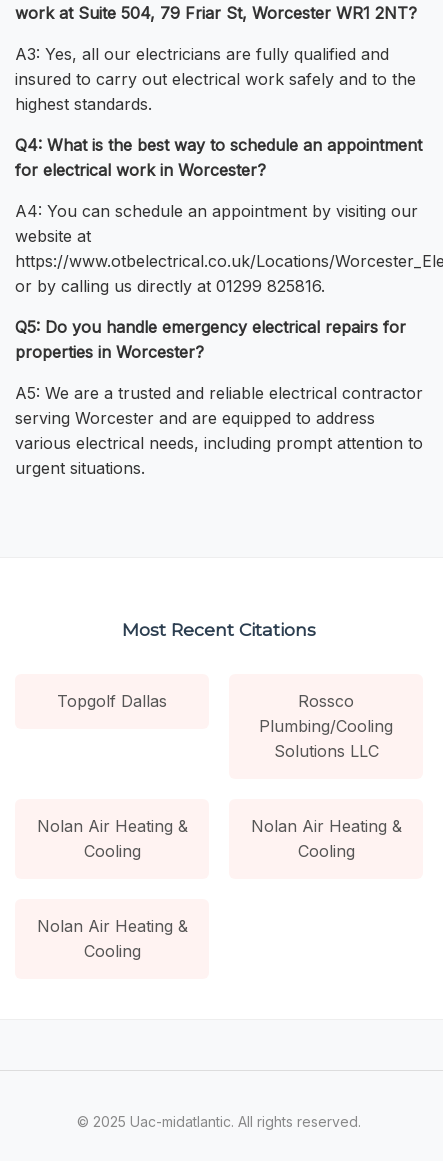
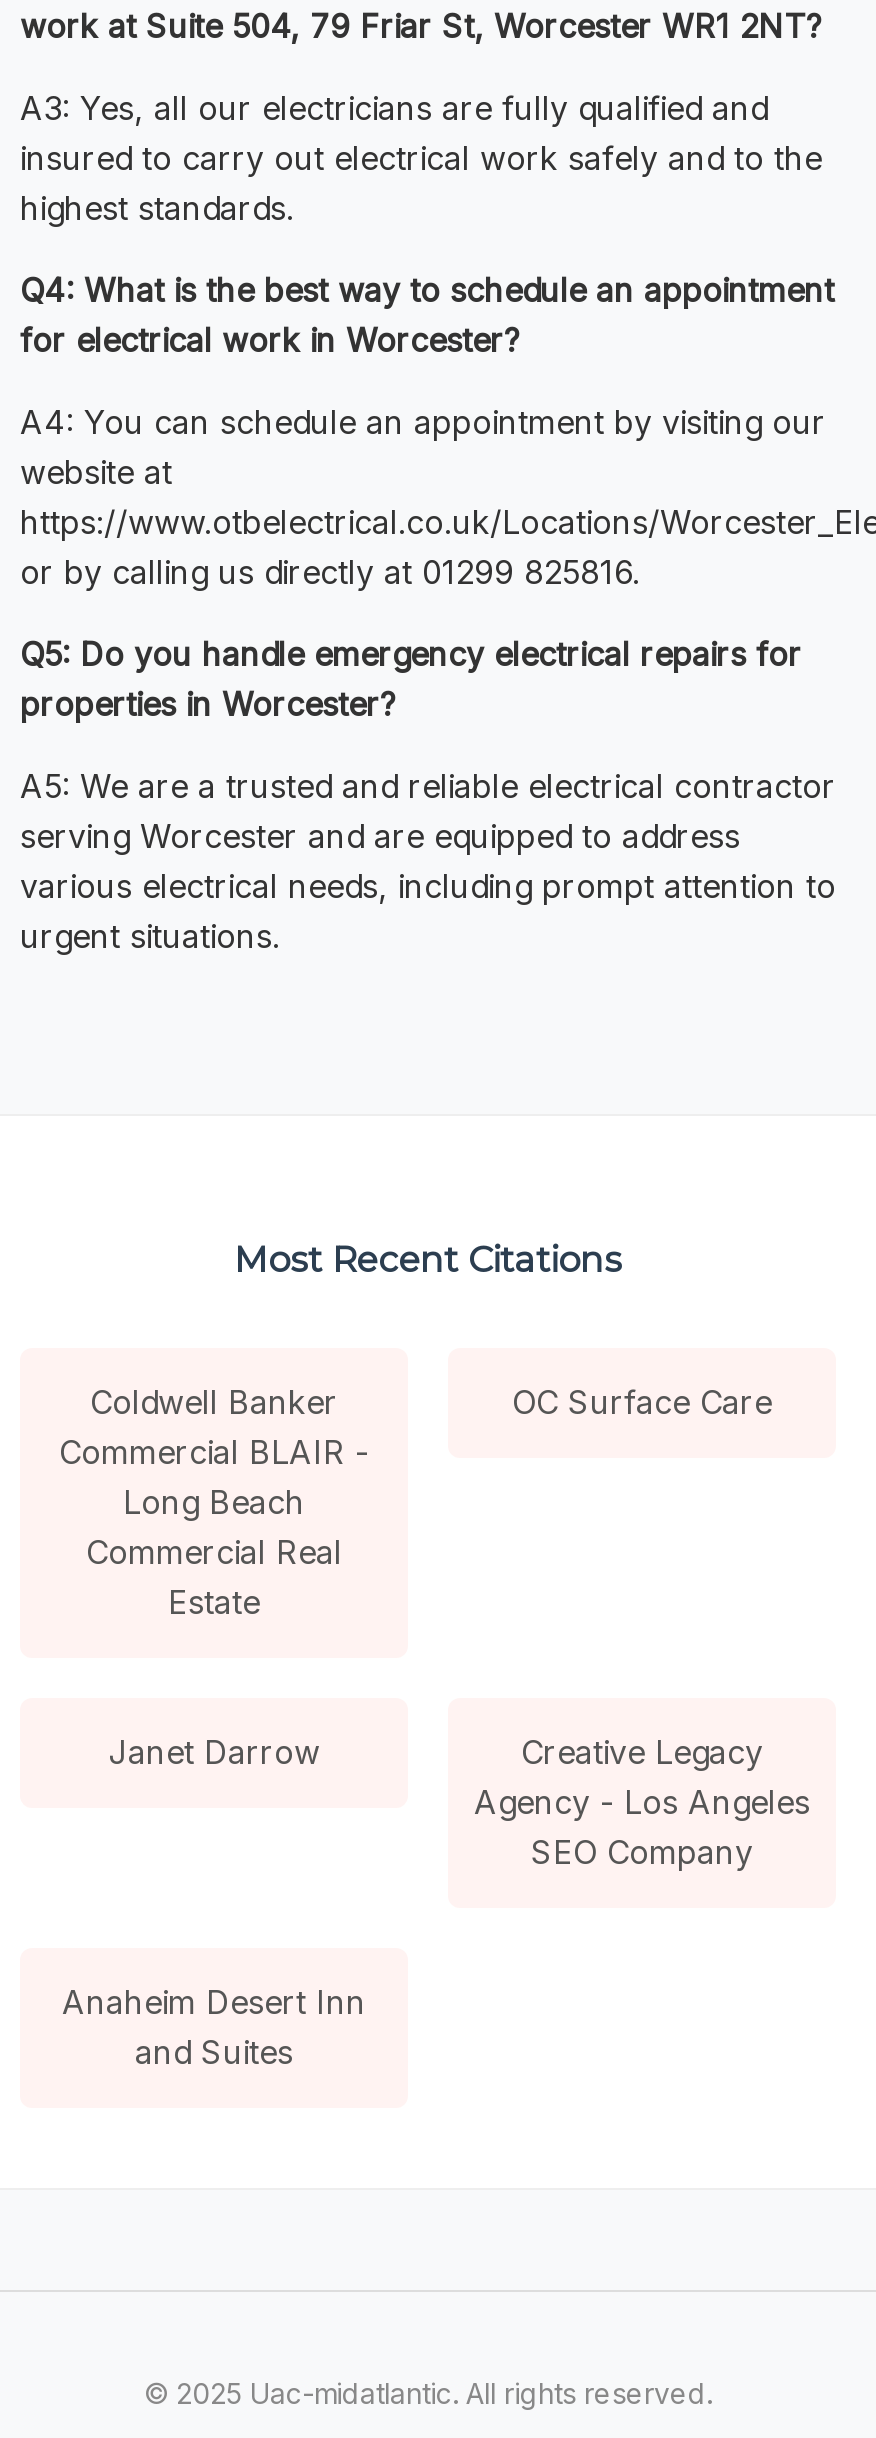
- Topgolf Dallas
- Rossco
- Plumbing/Cooling
- Solutions LLC
+ Coldwell Banker
+ Commercial BLAIR -
+ Long Beach
+ Commercial Real
+ Estate

- Nolan Air Heating &
- Cooling
+ OC Surface Care

- Nolan Air Heating &
- Cooling
+ Janet Darrow
+ Creative Legacy
+ Agency - Los Angeles
+ SEO Company

- Nolan Air Heating &
- Cooling
+ Anaheim Desert Inn
+ and Suites
